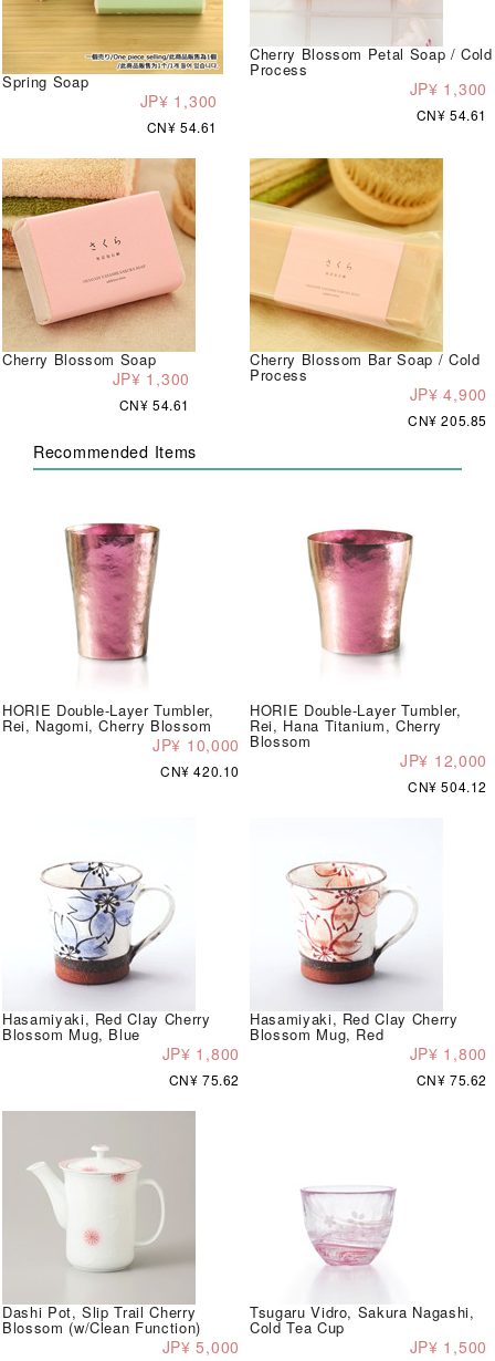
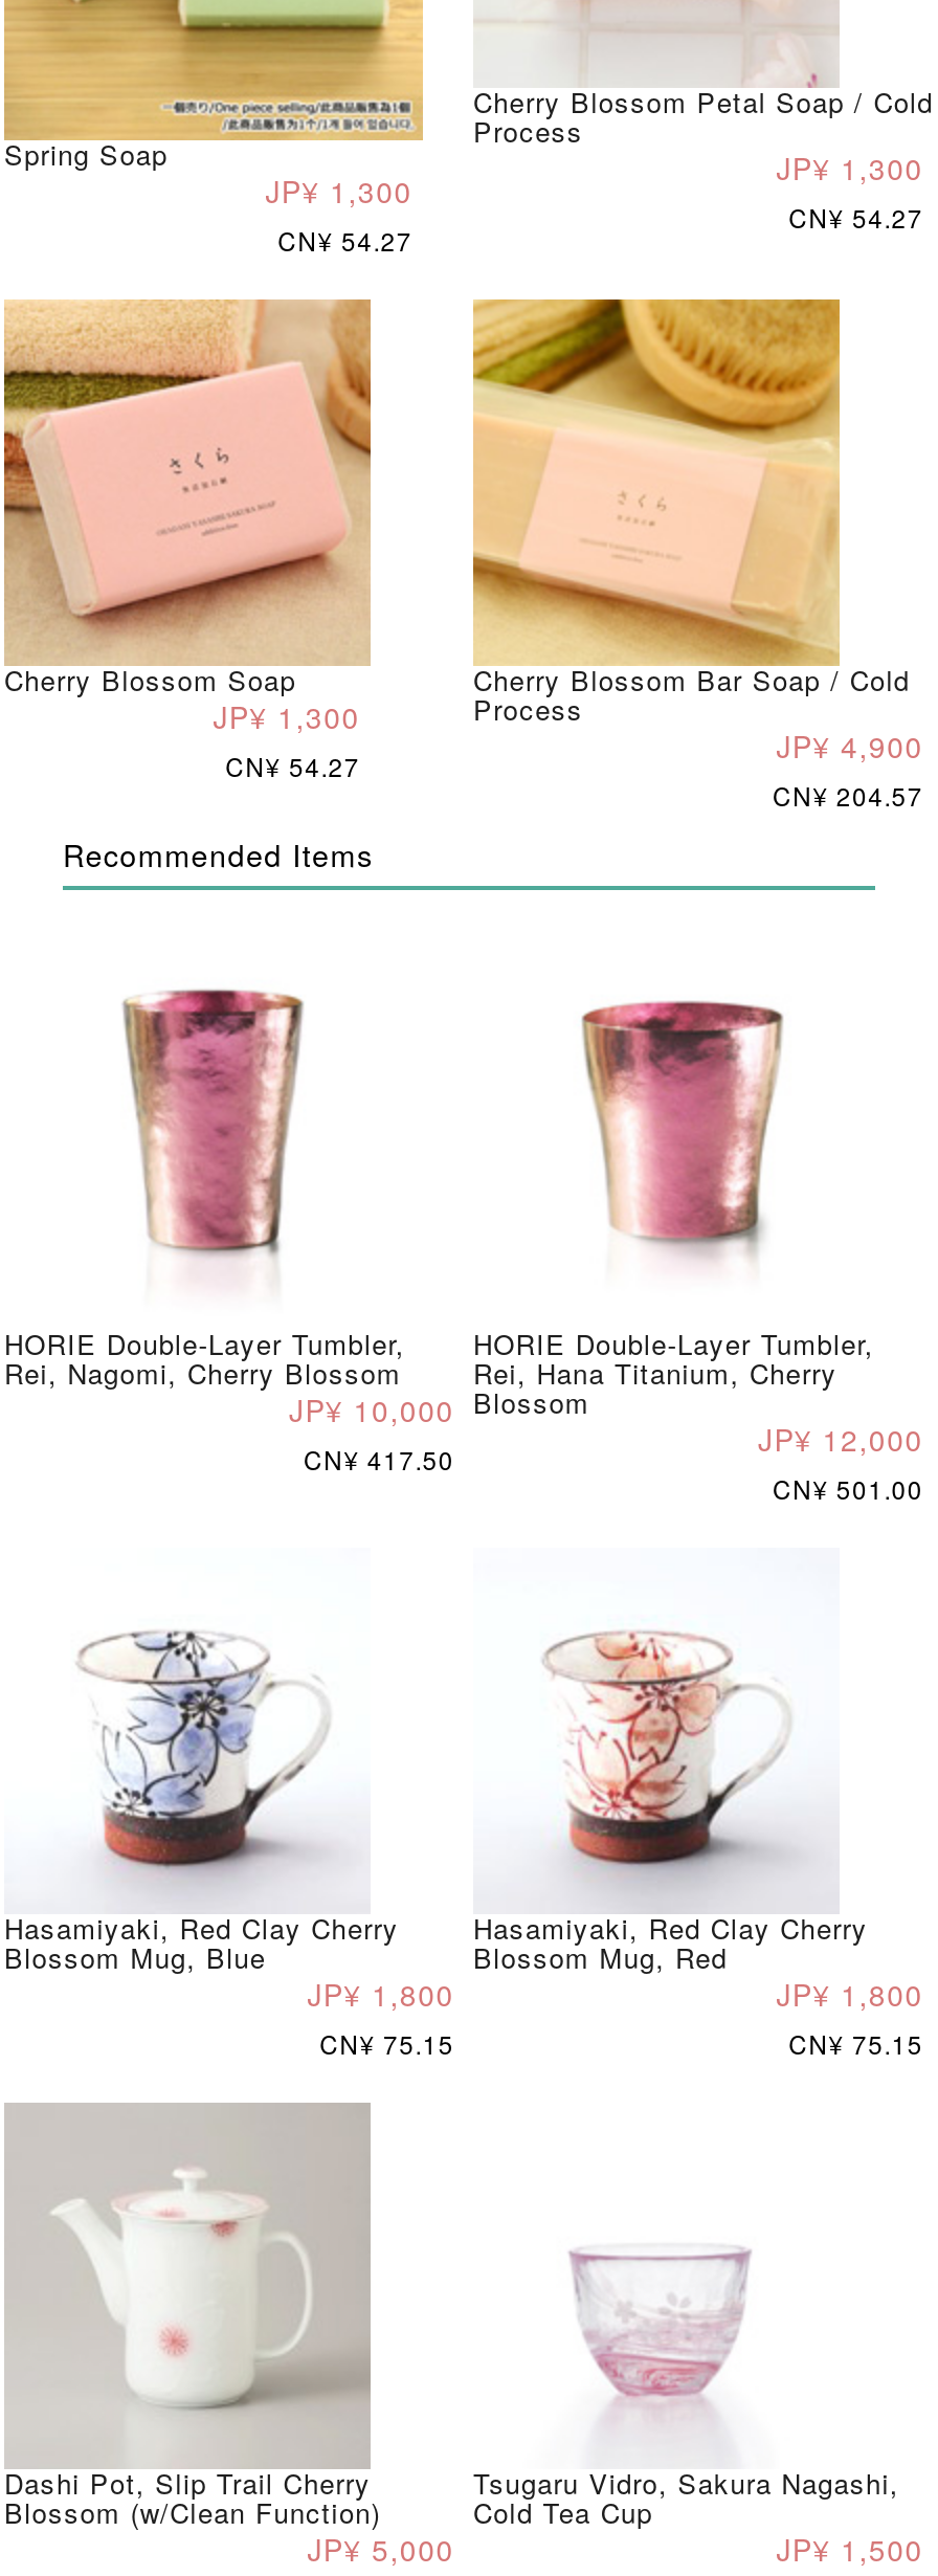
- CN¥ 54.61
+ CN¥ 54.27

- CN¥ 54.61
+ CN¥ 54.27

- CN¥ 54.61
+ CN¥ 54.27

- CN¥ 205.85
+ CN¥ 204.57

- CN¥ 420.10
+ CN¥ 417.50

- CN¥ 504.12
+ CN¥ 501.00

- CN¥ 75.62
+ CN¥ 75.15

- CN¥ 75.62
+ CN¥ 75.15
